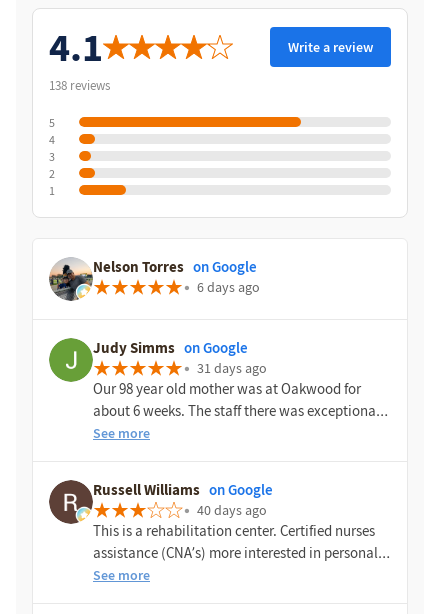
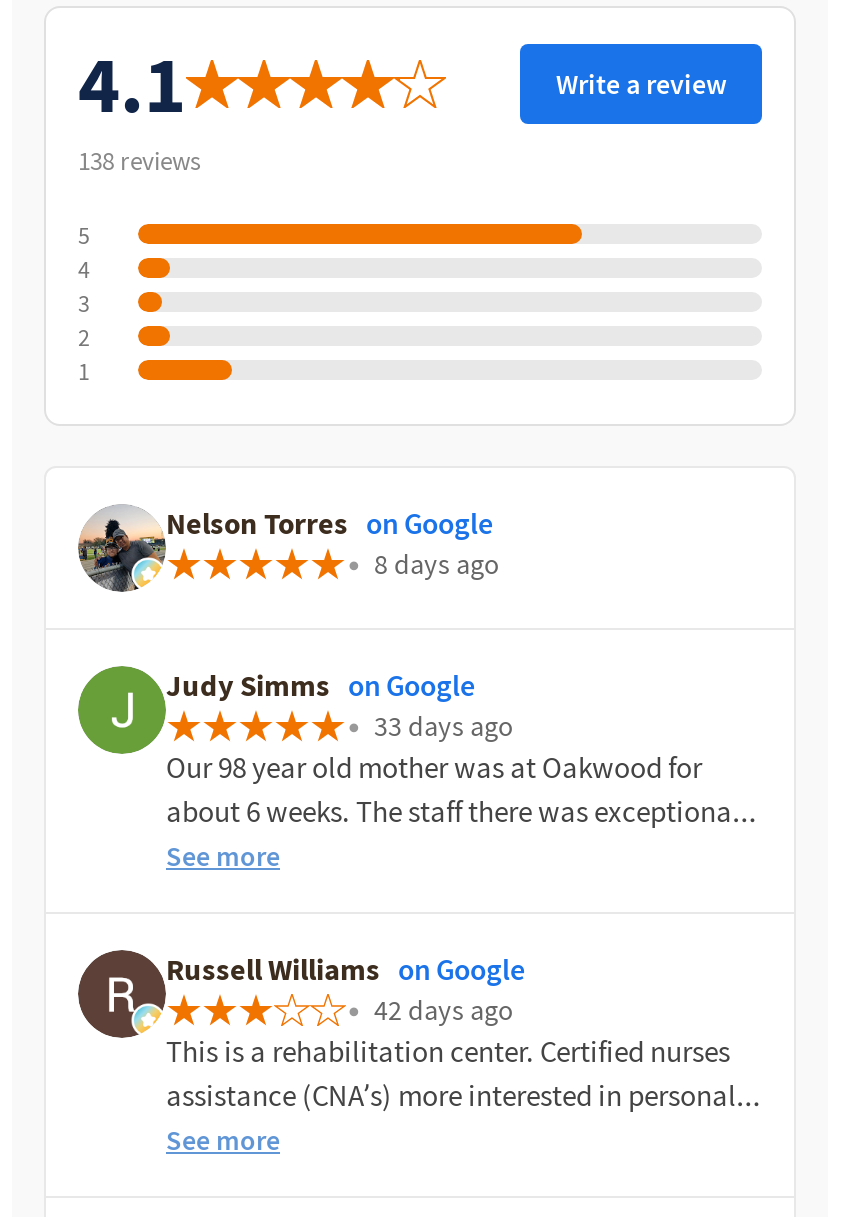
- 6 days ago
+ 8 days ago

- 31 days ago
+ 33 days ago

- 40 days ago
+ 42 days ago
